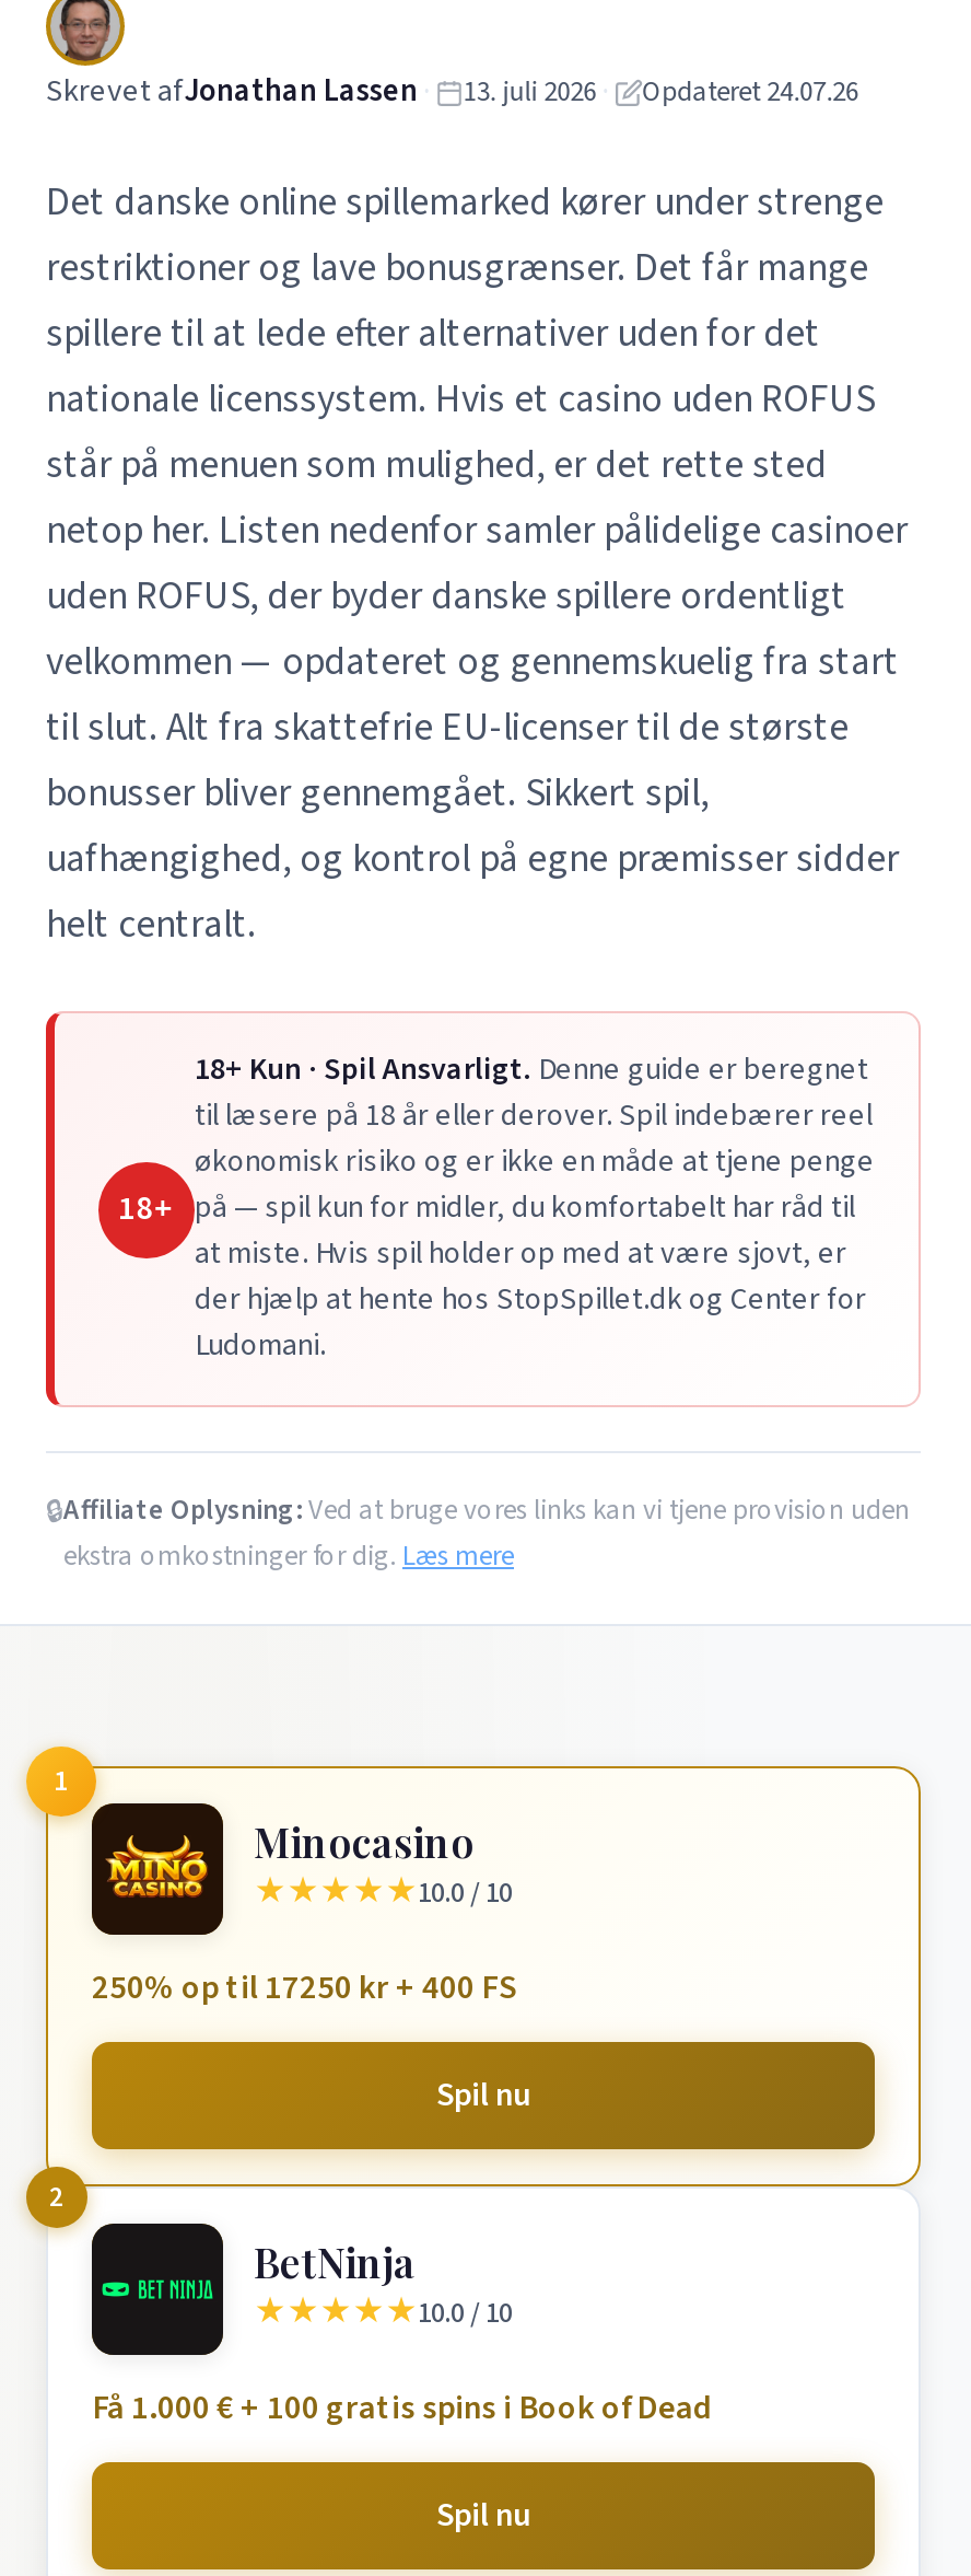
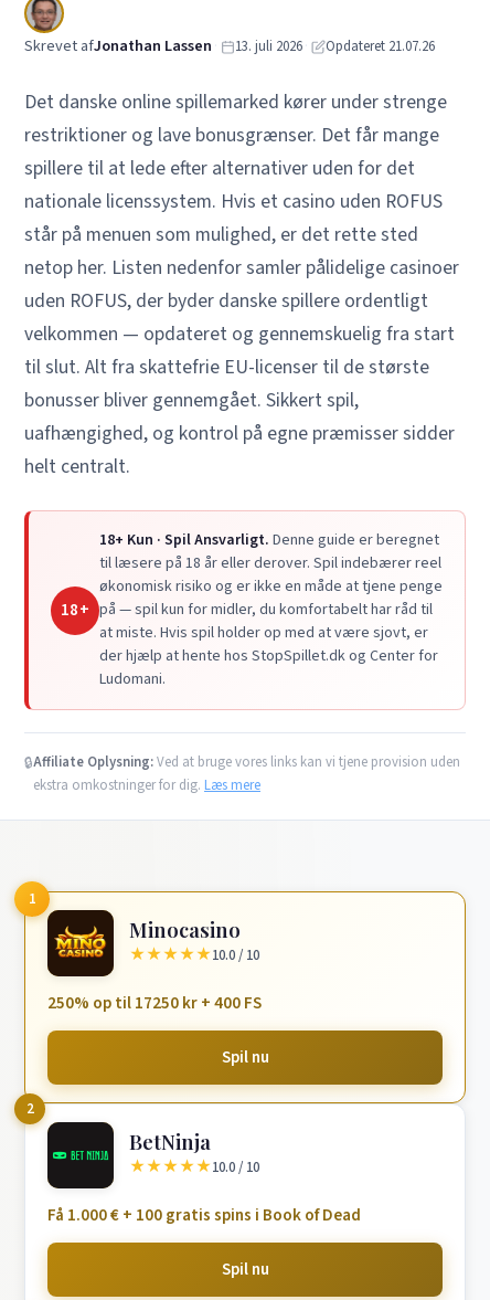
- Skrevet afJonathan Lassen · 13. juli 2026 · Opdateret 24.07.26
+ Skrevet afJonathan Lassen · 13. juli 2026 · Opdateret 21.07.26
